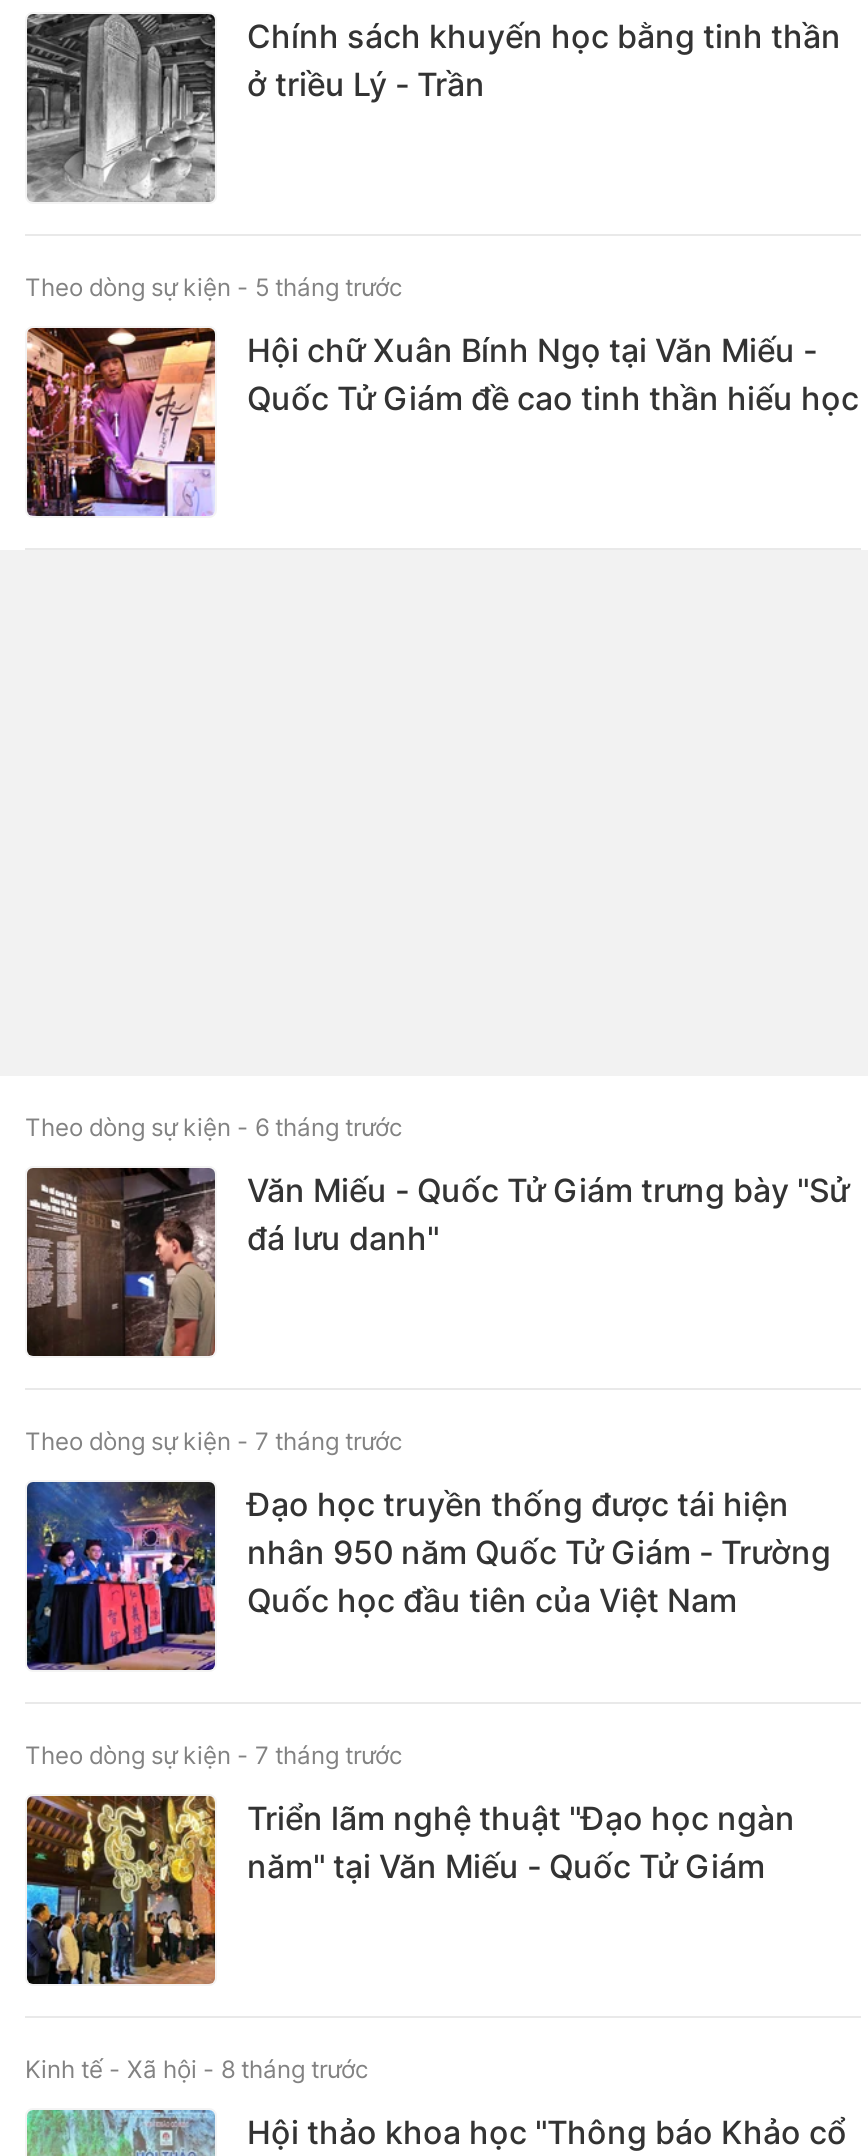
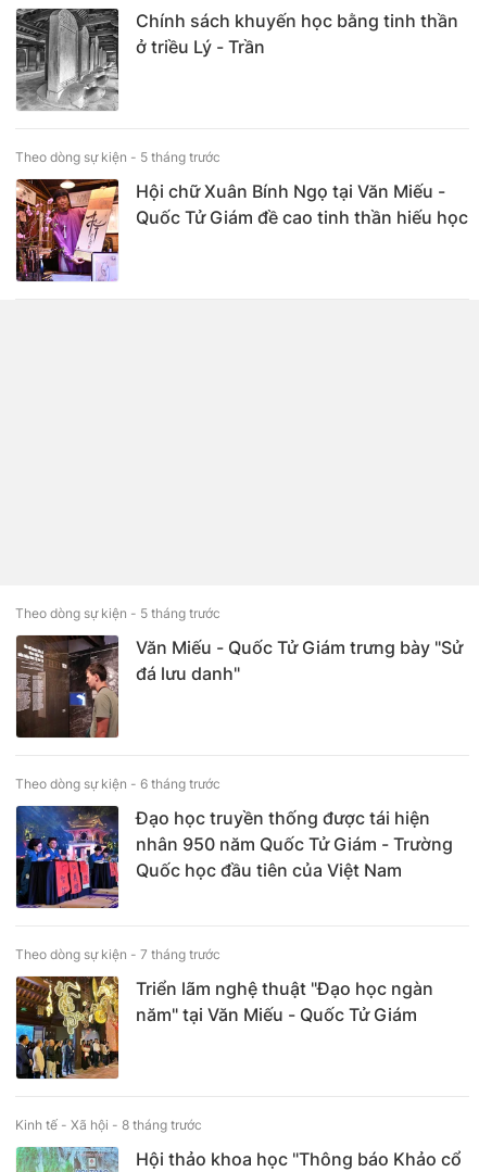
+ Theo dòng sự kiện - 5 tháng trước

moved down: Theo dòng sự kiện - 6 tháng trước

- Theo dòng sự kiện - 7 tháng trước
